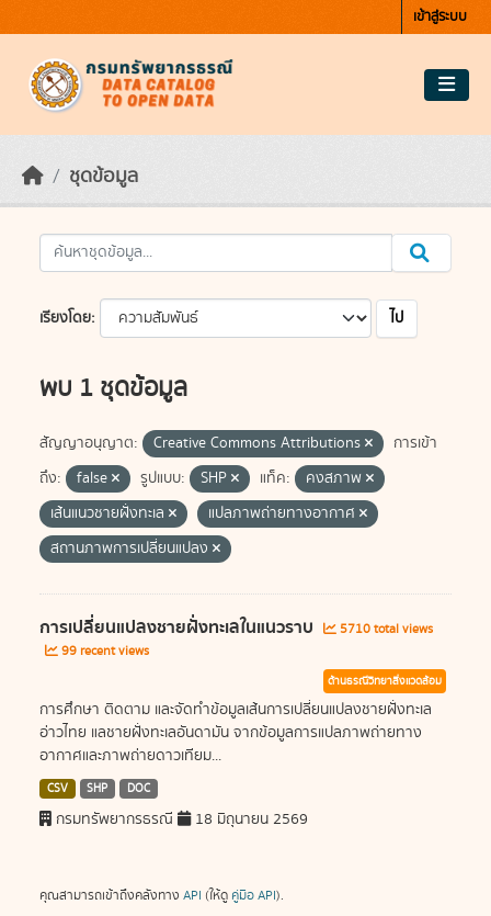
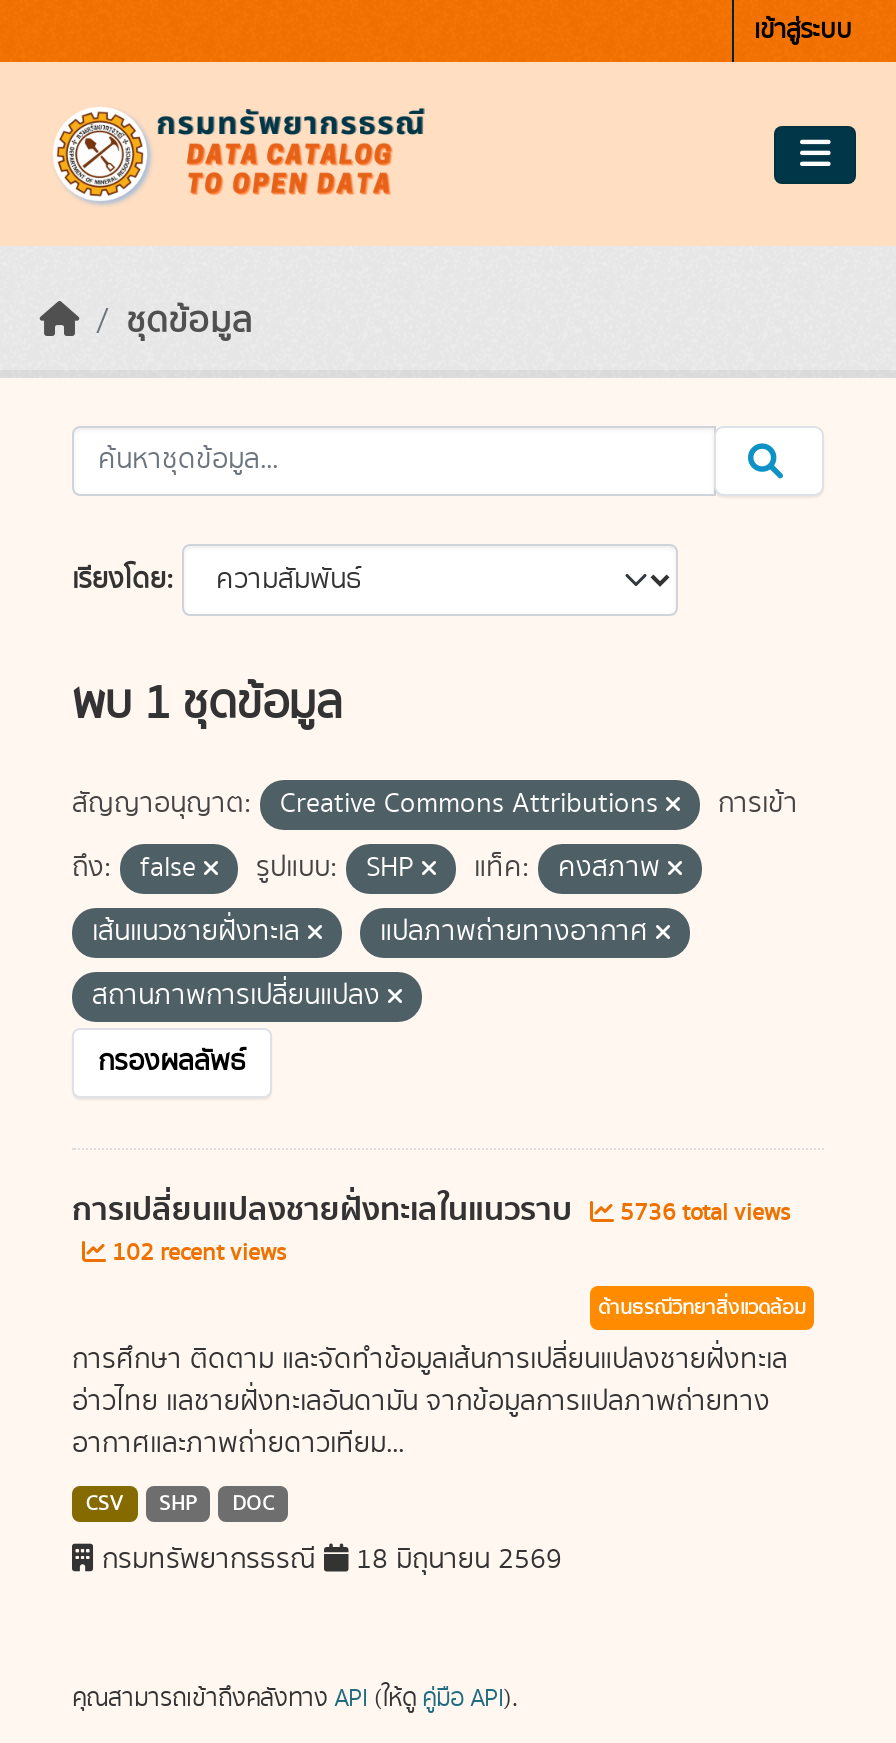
- ไป

+ กรองผลลัพธ์

- การเปลี่ยนแปลงชายฝั่งทะเลในแนวราบ 5710 total views
+ การเปลี่ยนแปลงชายฝั่งทะเลในแนวราบ 5736 total views

- 99 recent views
+ 102 recent views
